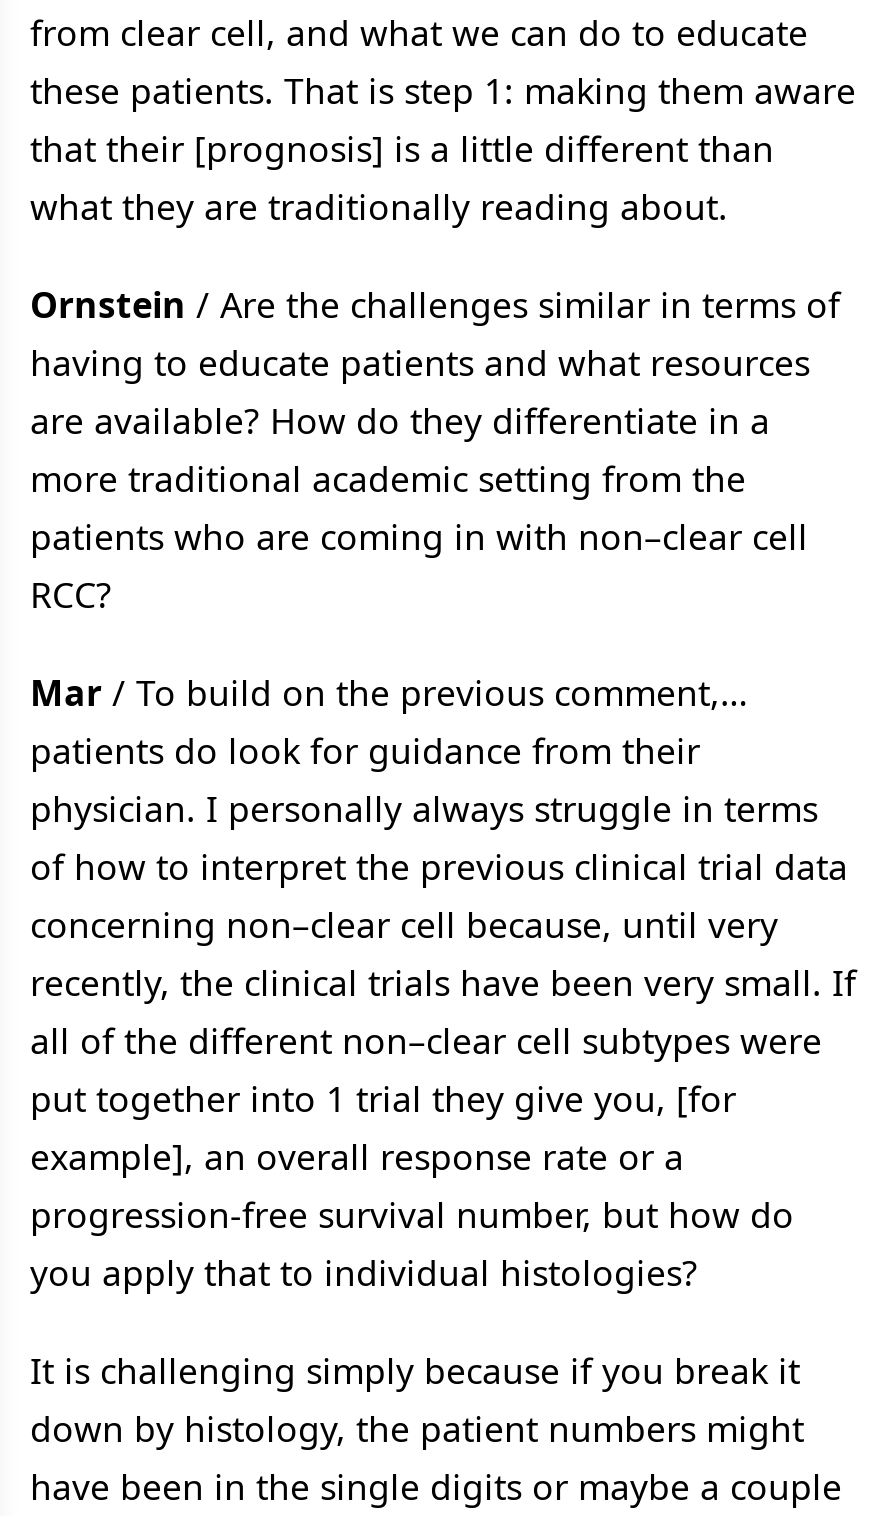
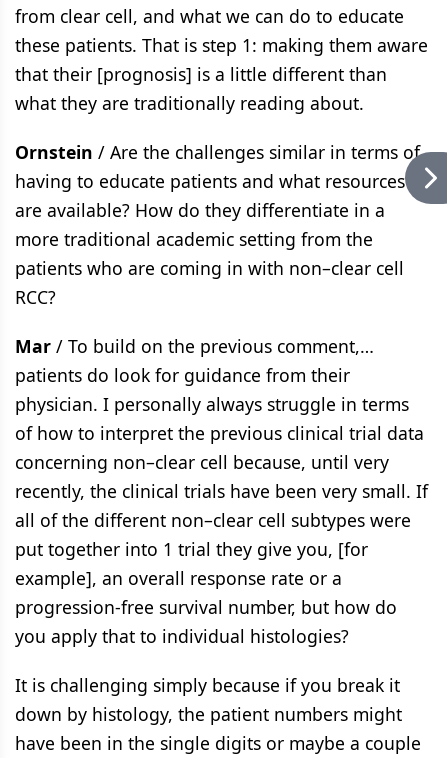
+ [image]
